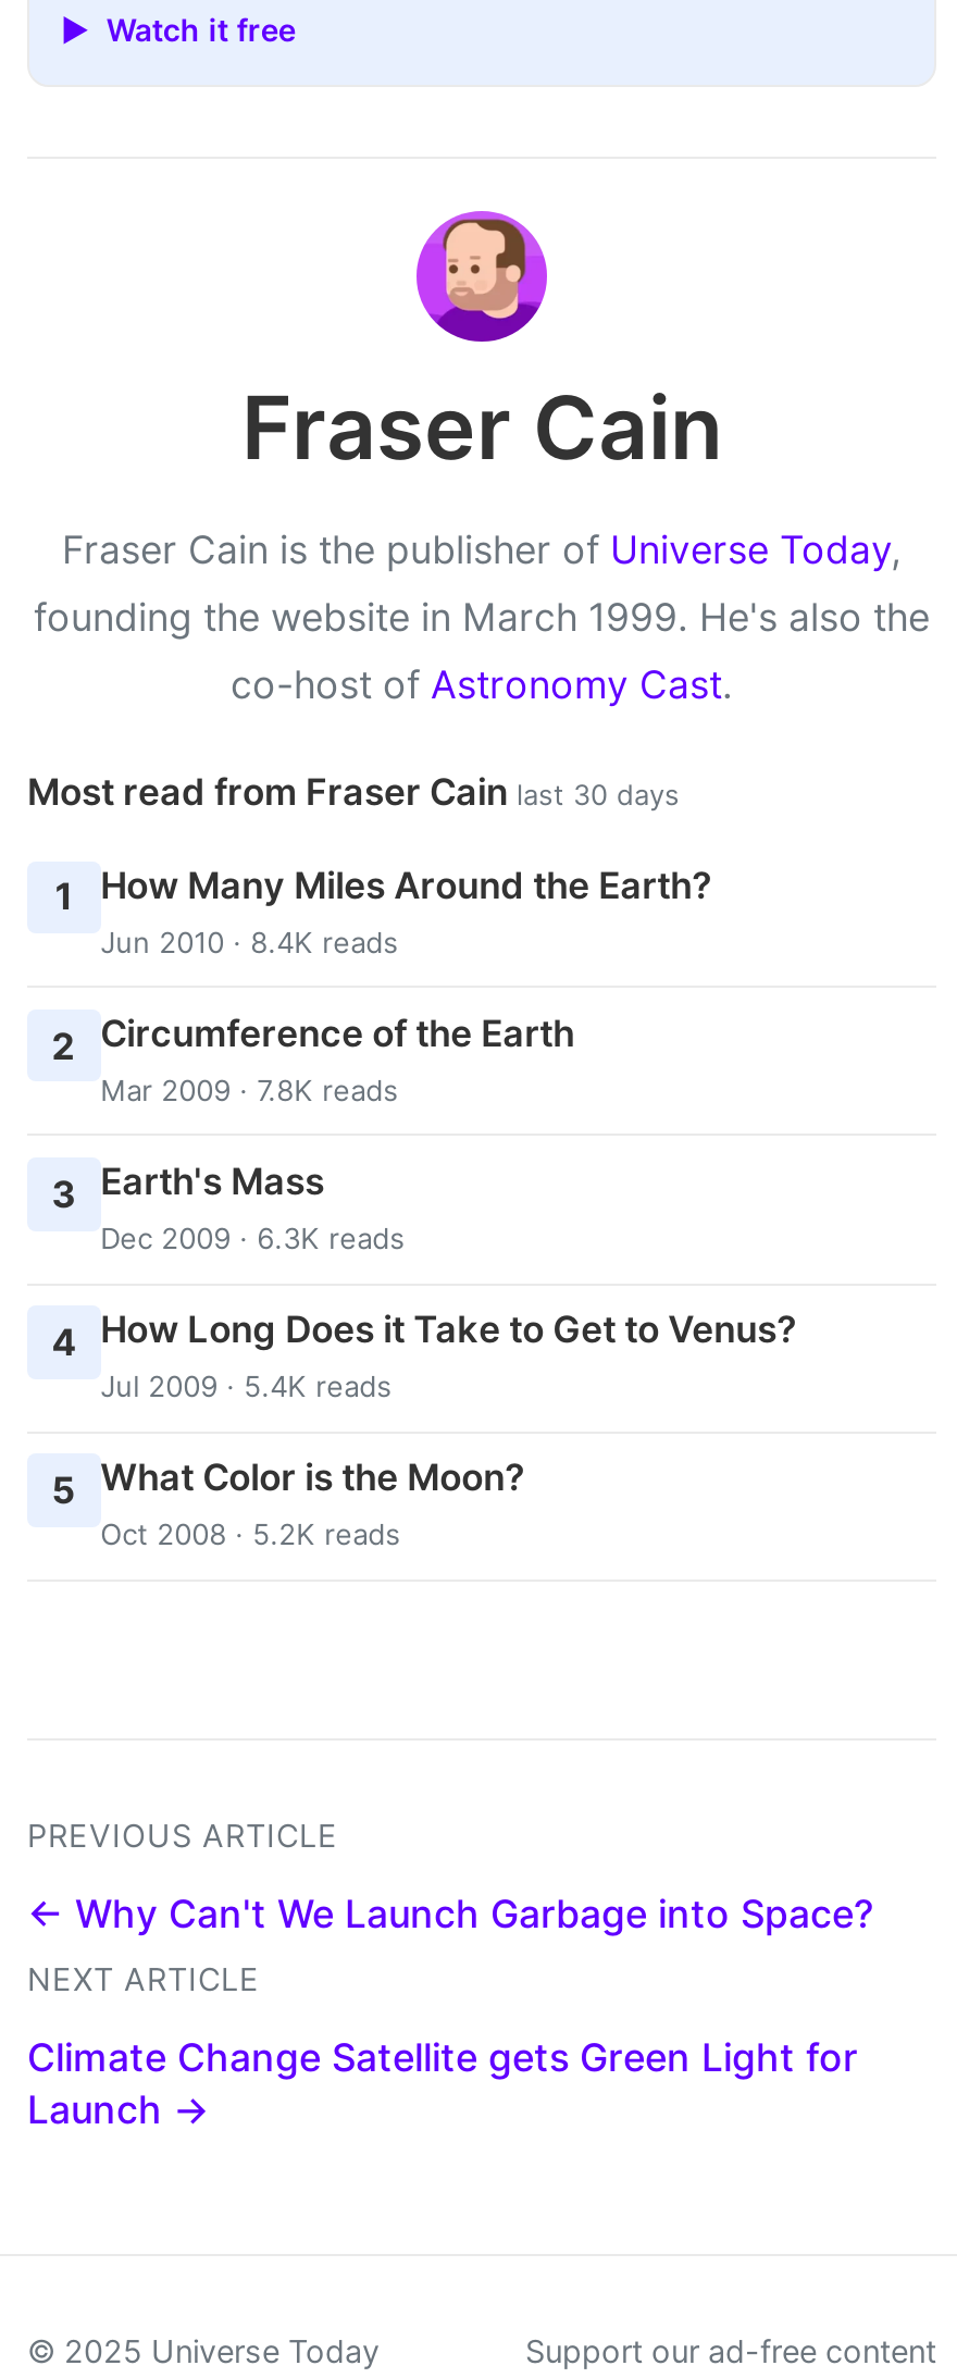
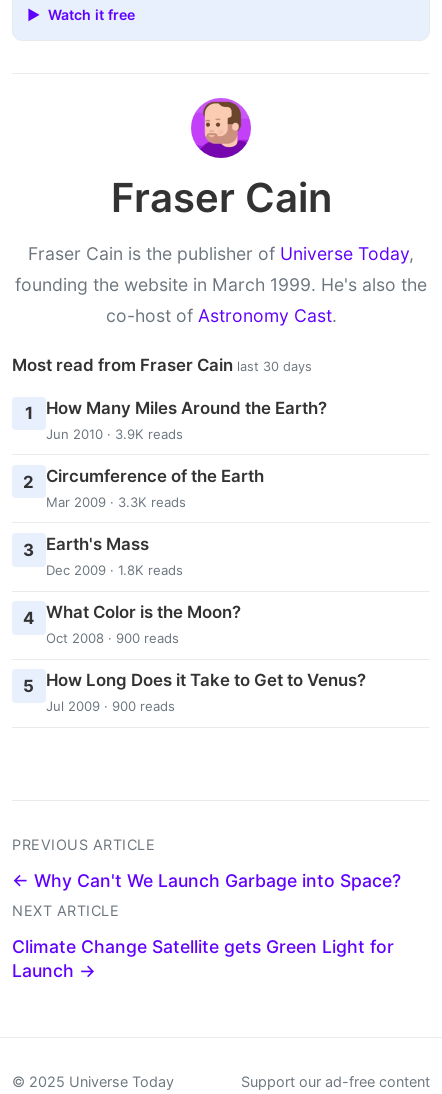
- Jun 2010 · 8.4K reads
+ Jun 2010 · 3.9K reads

- Mar 2009 · 7.8K reads
+ Mar 2009 · 3.3K reads

- Dec 2009 · 6.3K reads
+ Dec 2009 · 1.8K reads

- 4 How Long Does it Take to Get to Venus?
- Jul 2009 · 5.4K reads
+ 4 What Color is the Moon?
+ Oct 2008 · 900 reads

- 5 What Color is the Moon?
- Oct 2008 · 5.2K reads
+ 5 How Long Does it Take to Get to Venus?
+ Jul 2009 · 900 reads
